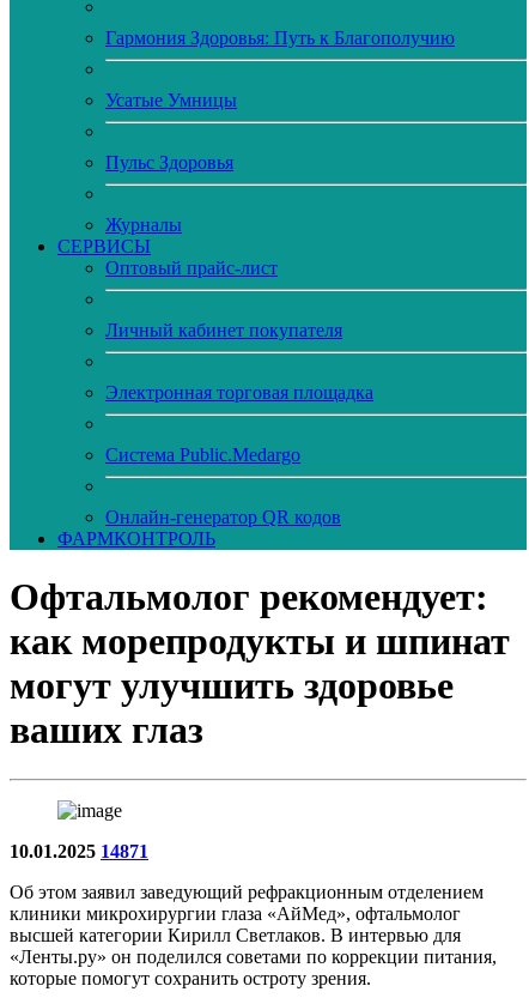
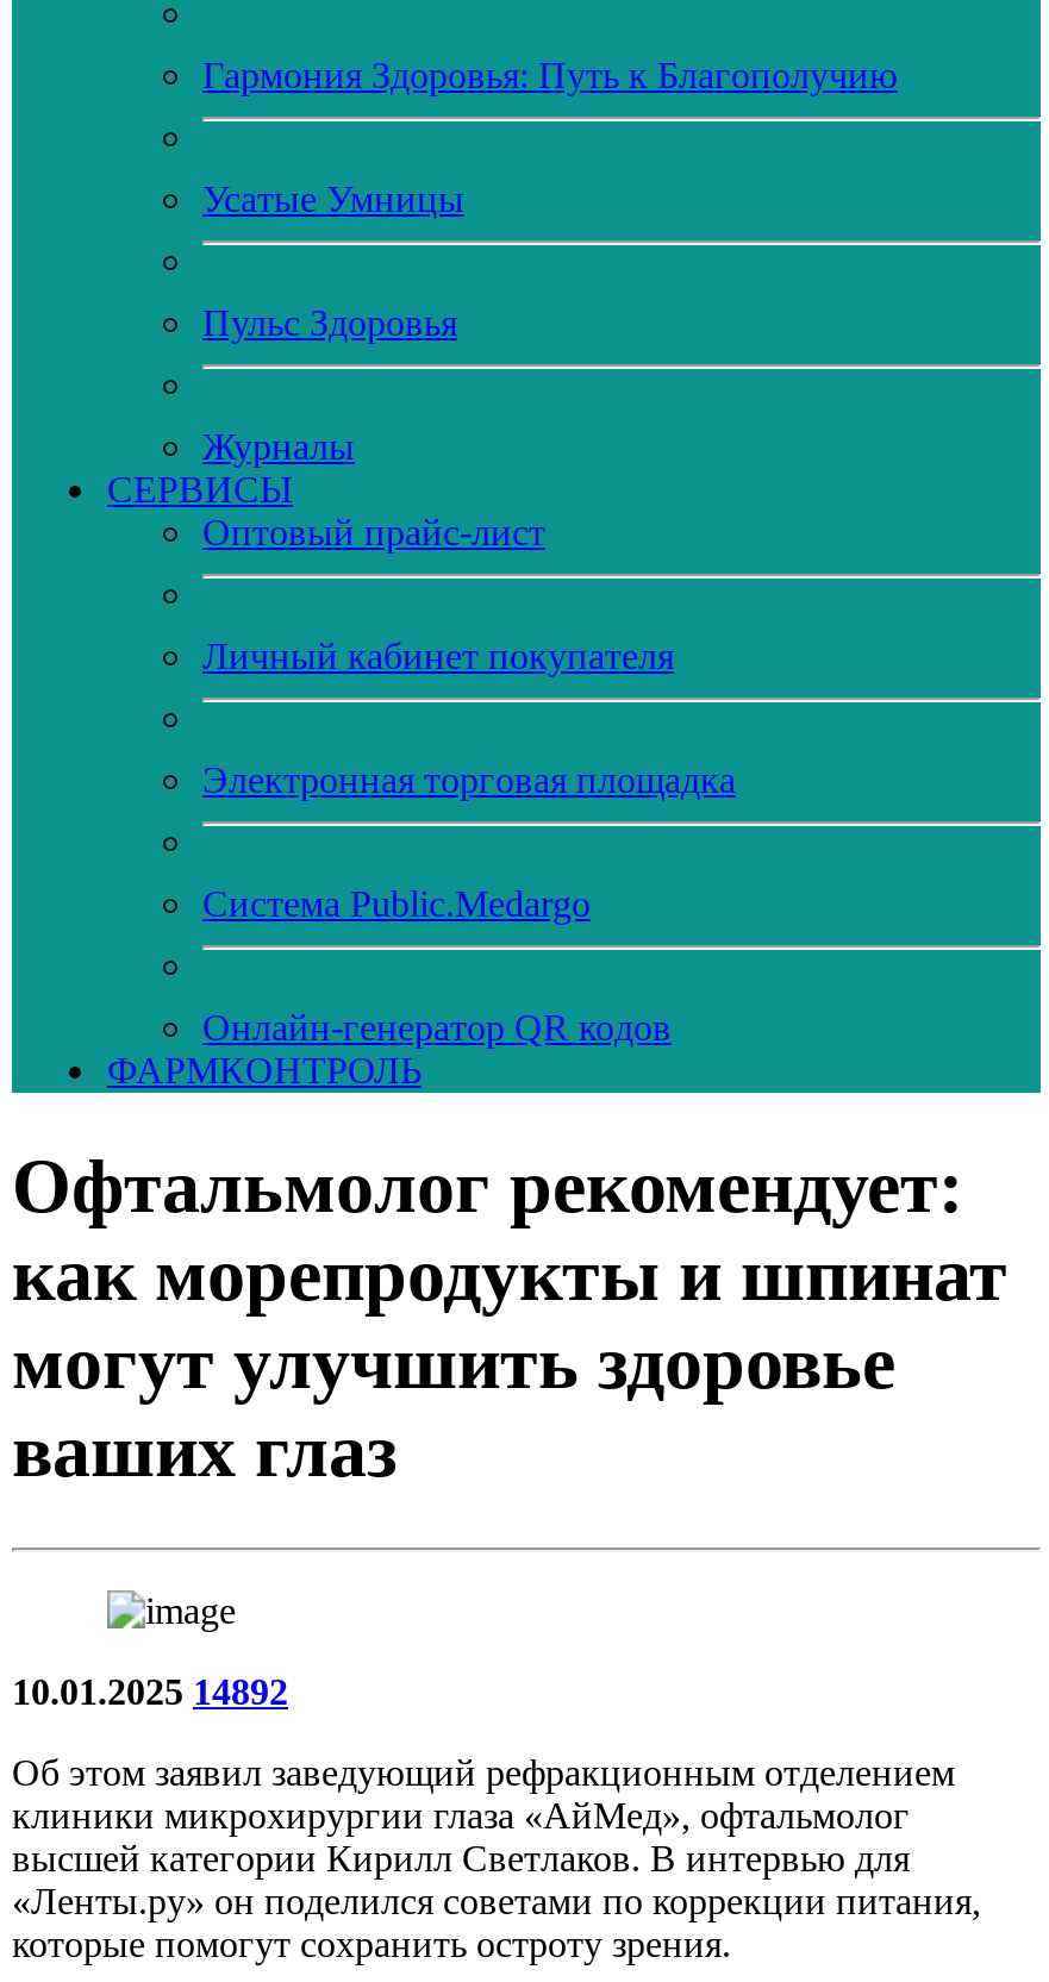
- 10.01.2025 14871
+ 10.01.2025 14892
